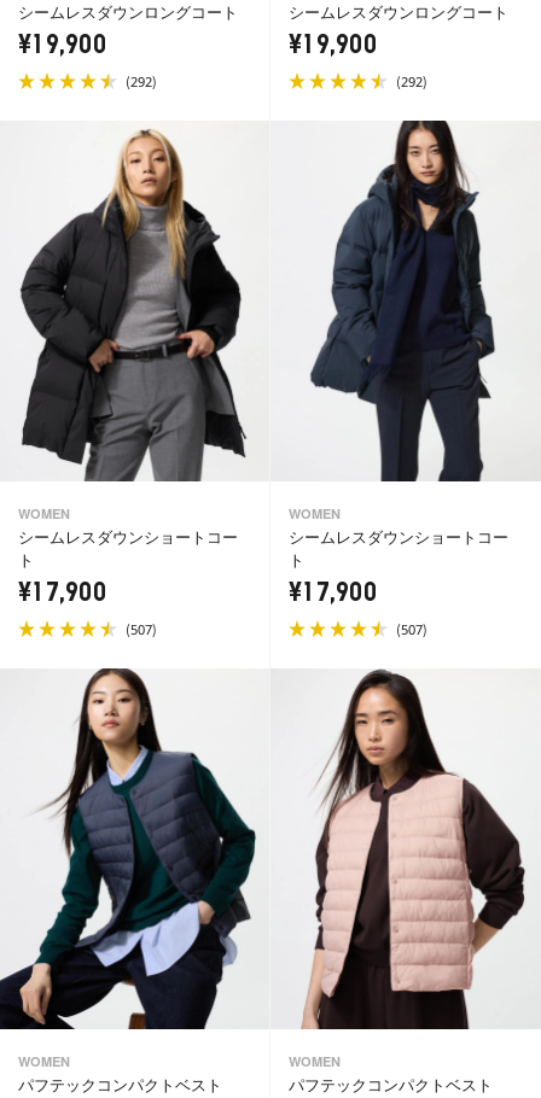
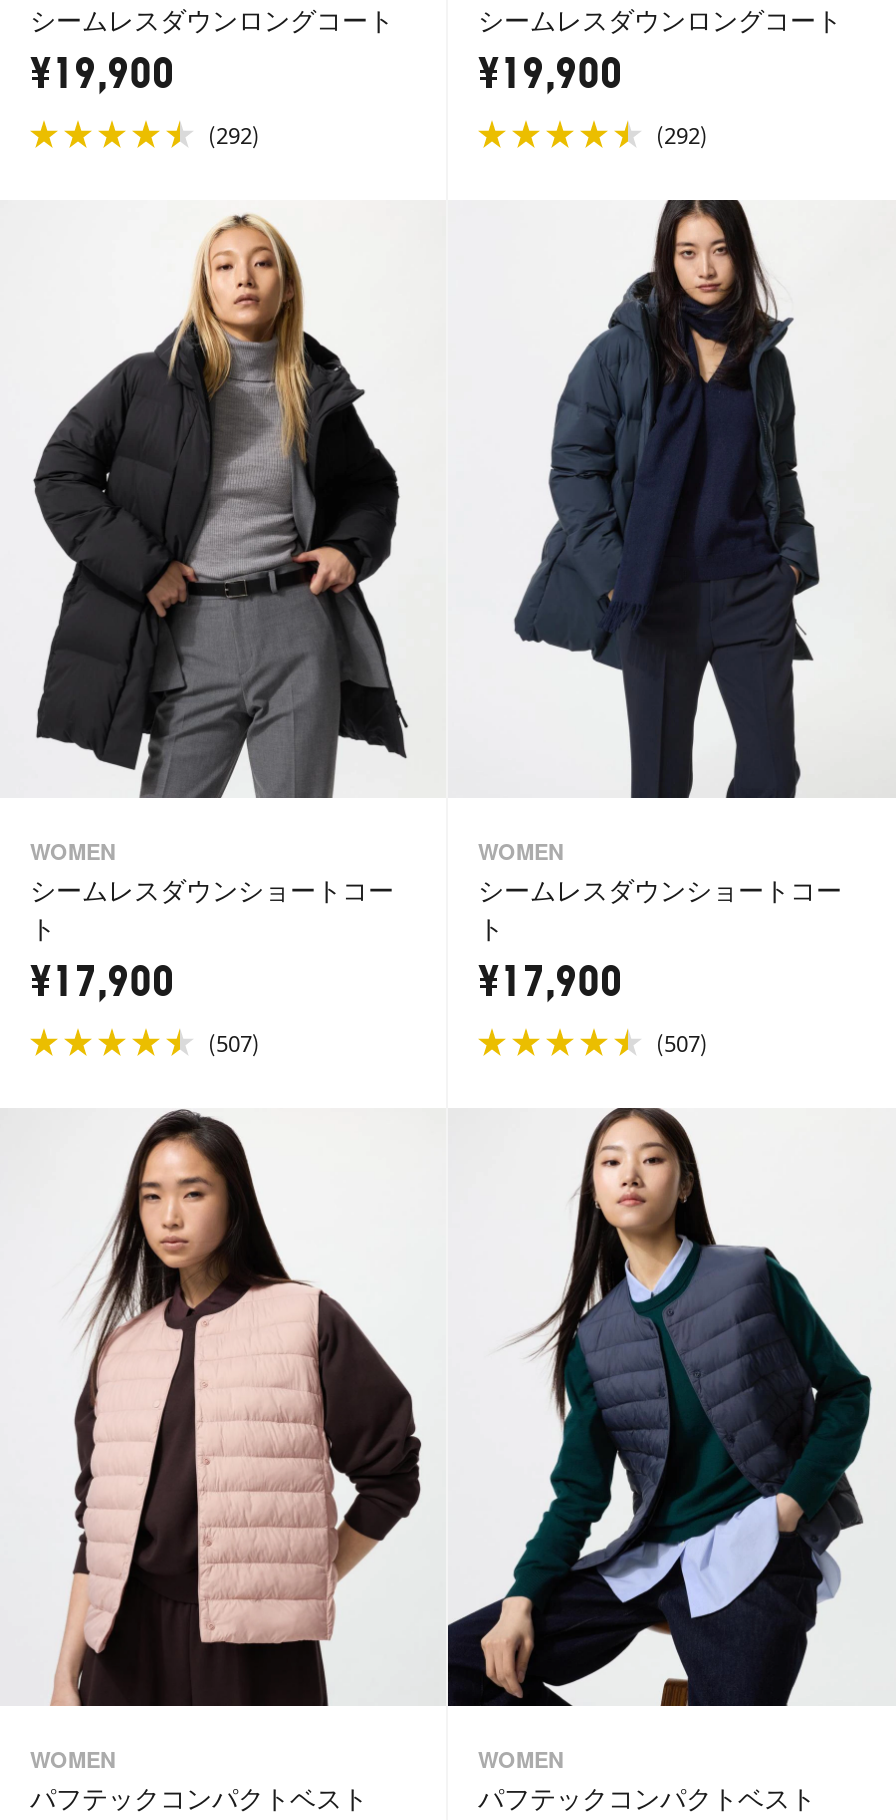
- [image]
+ [image]

- [image]
+ [image]
